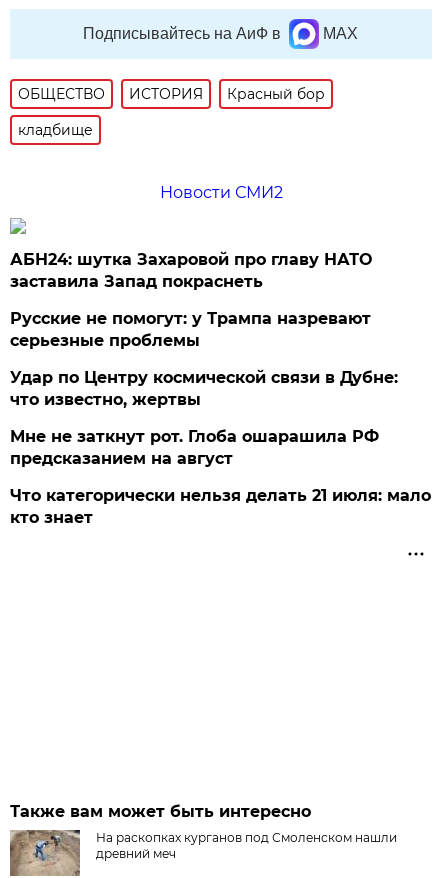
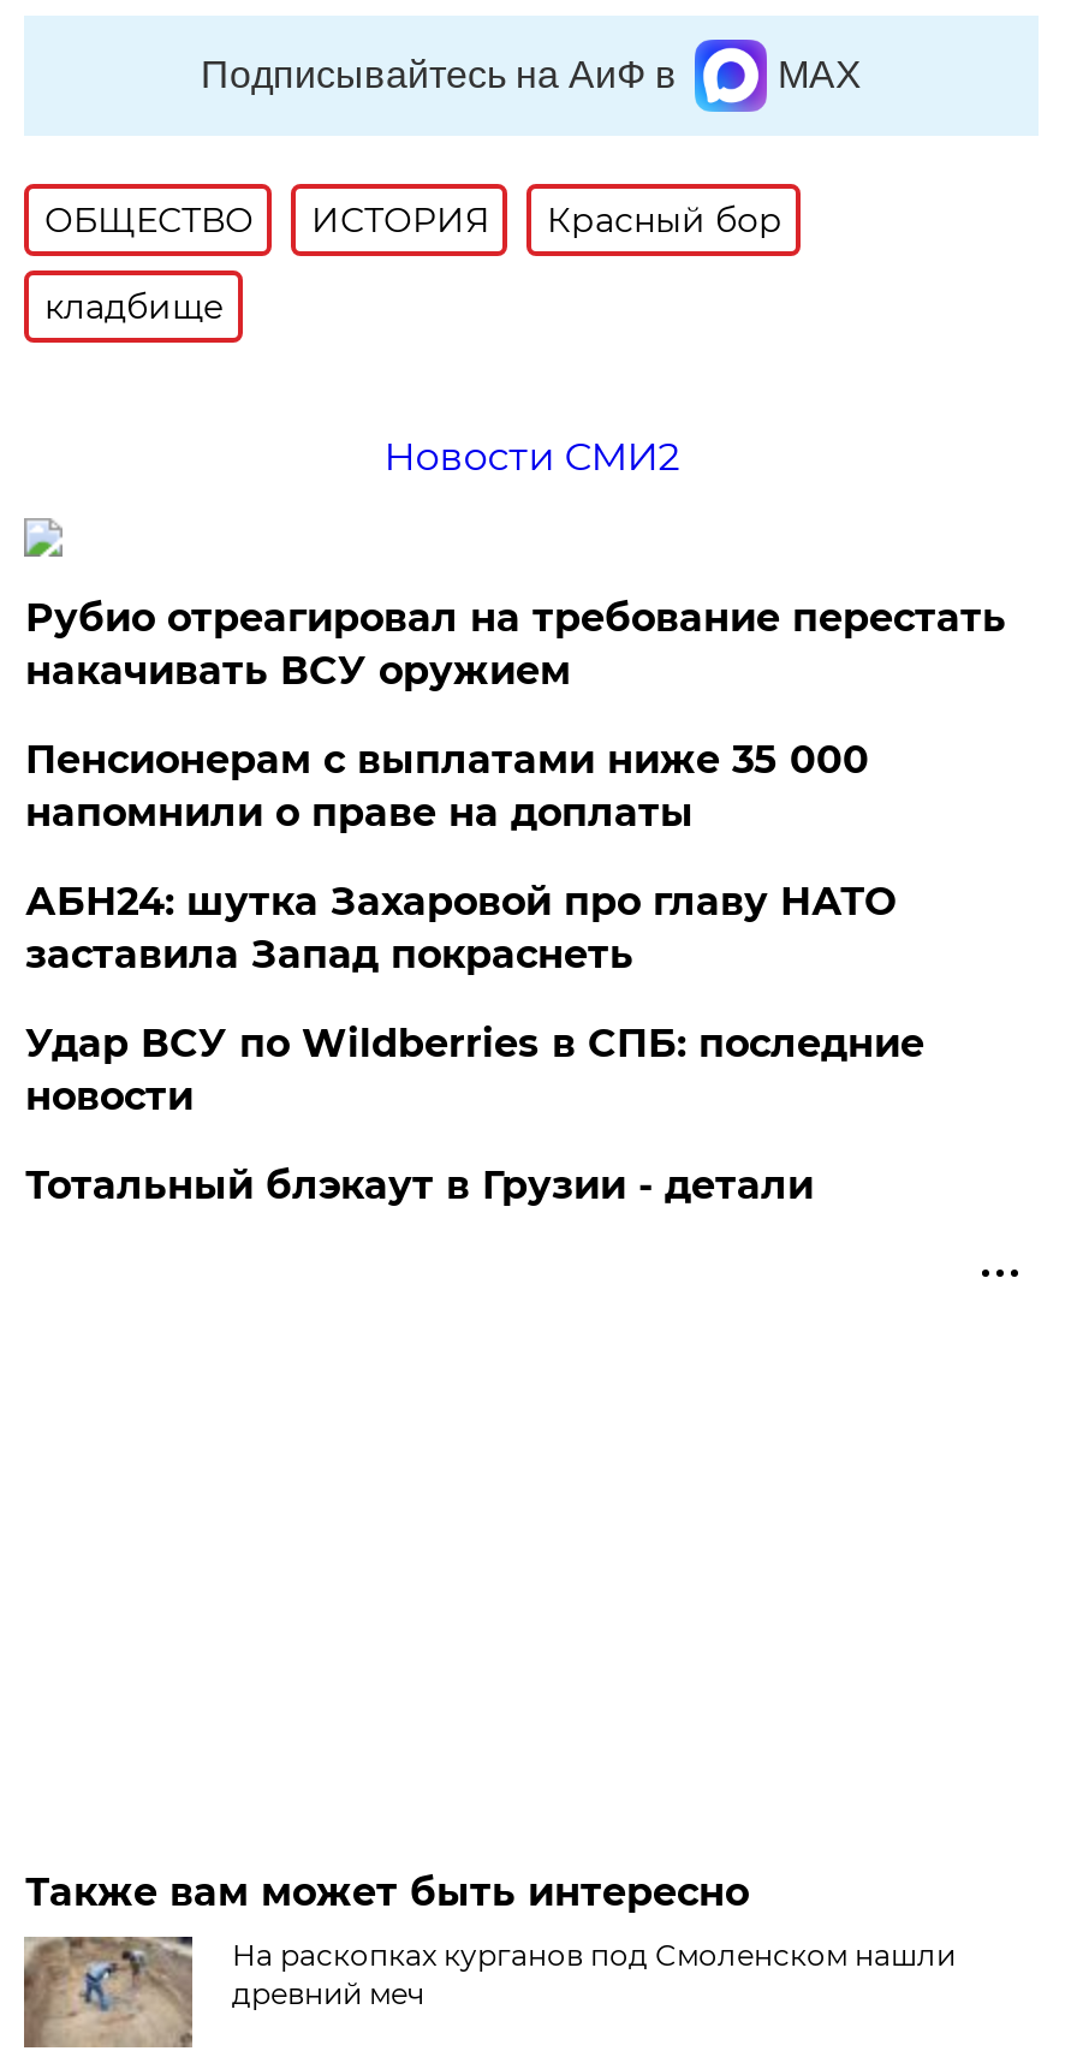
+ Рубио отреагировал на требование перестать
+ накачивать ВСУ оружием
+ Пенсионерам с выплатами ниже 35 000
+ напомнили о праве на доплаты

moved down: АБН24: шутка Захаровой про главу НАТО | заставила Запад покраснеть

- Русские не помогут: у Трампа назревают
- серьезные проблемы
- Удар по Центру космической связи в Дубне:
- что известно, жертвы
- Мне не заткнут рот. Глоба ошарашила РФ
- предсказанием на август
- Что категорически нельзя делать 21 июля: мало
- кто знает
+ Удар ВСУ по Wildberries в СПБ: последние
+ новости
+ Тотальный блэкаут в Грузии - детали
